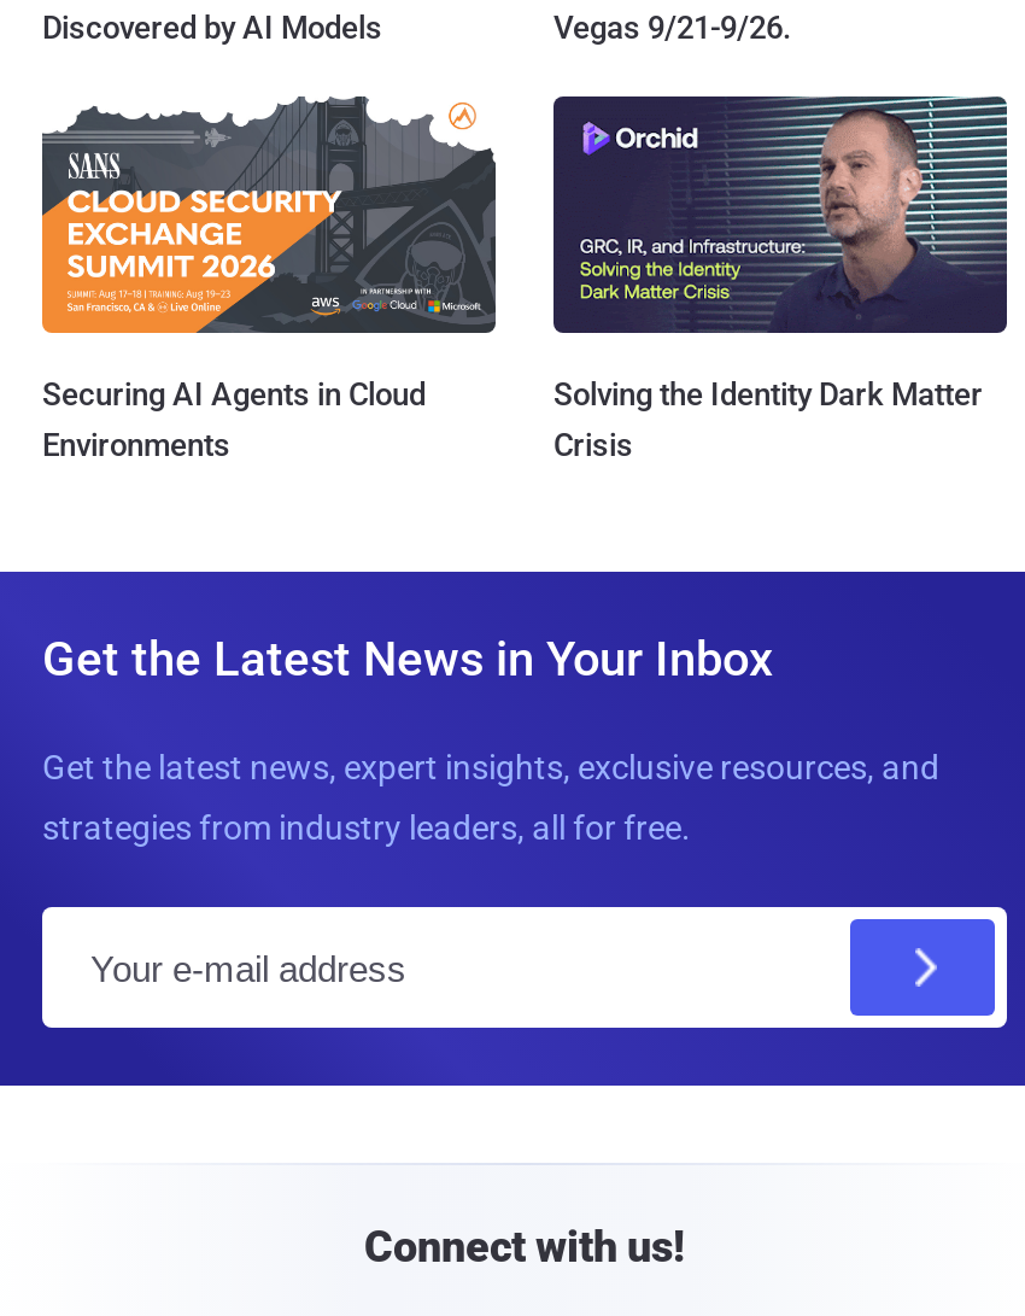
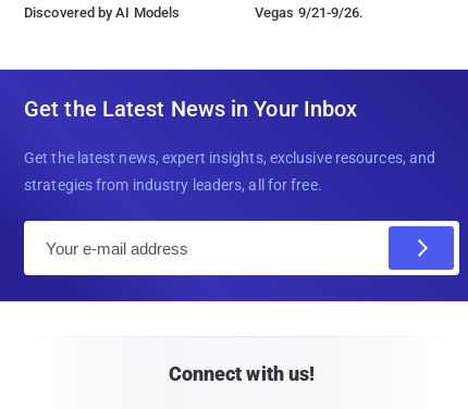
- [image]
- Securing AI Agents in Cloud
- Environments

- [image]
- Solving the Identity Dark Matter
- Crisis
